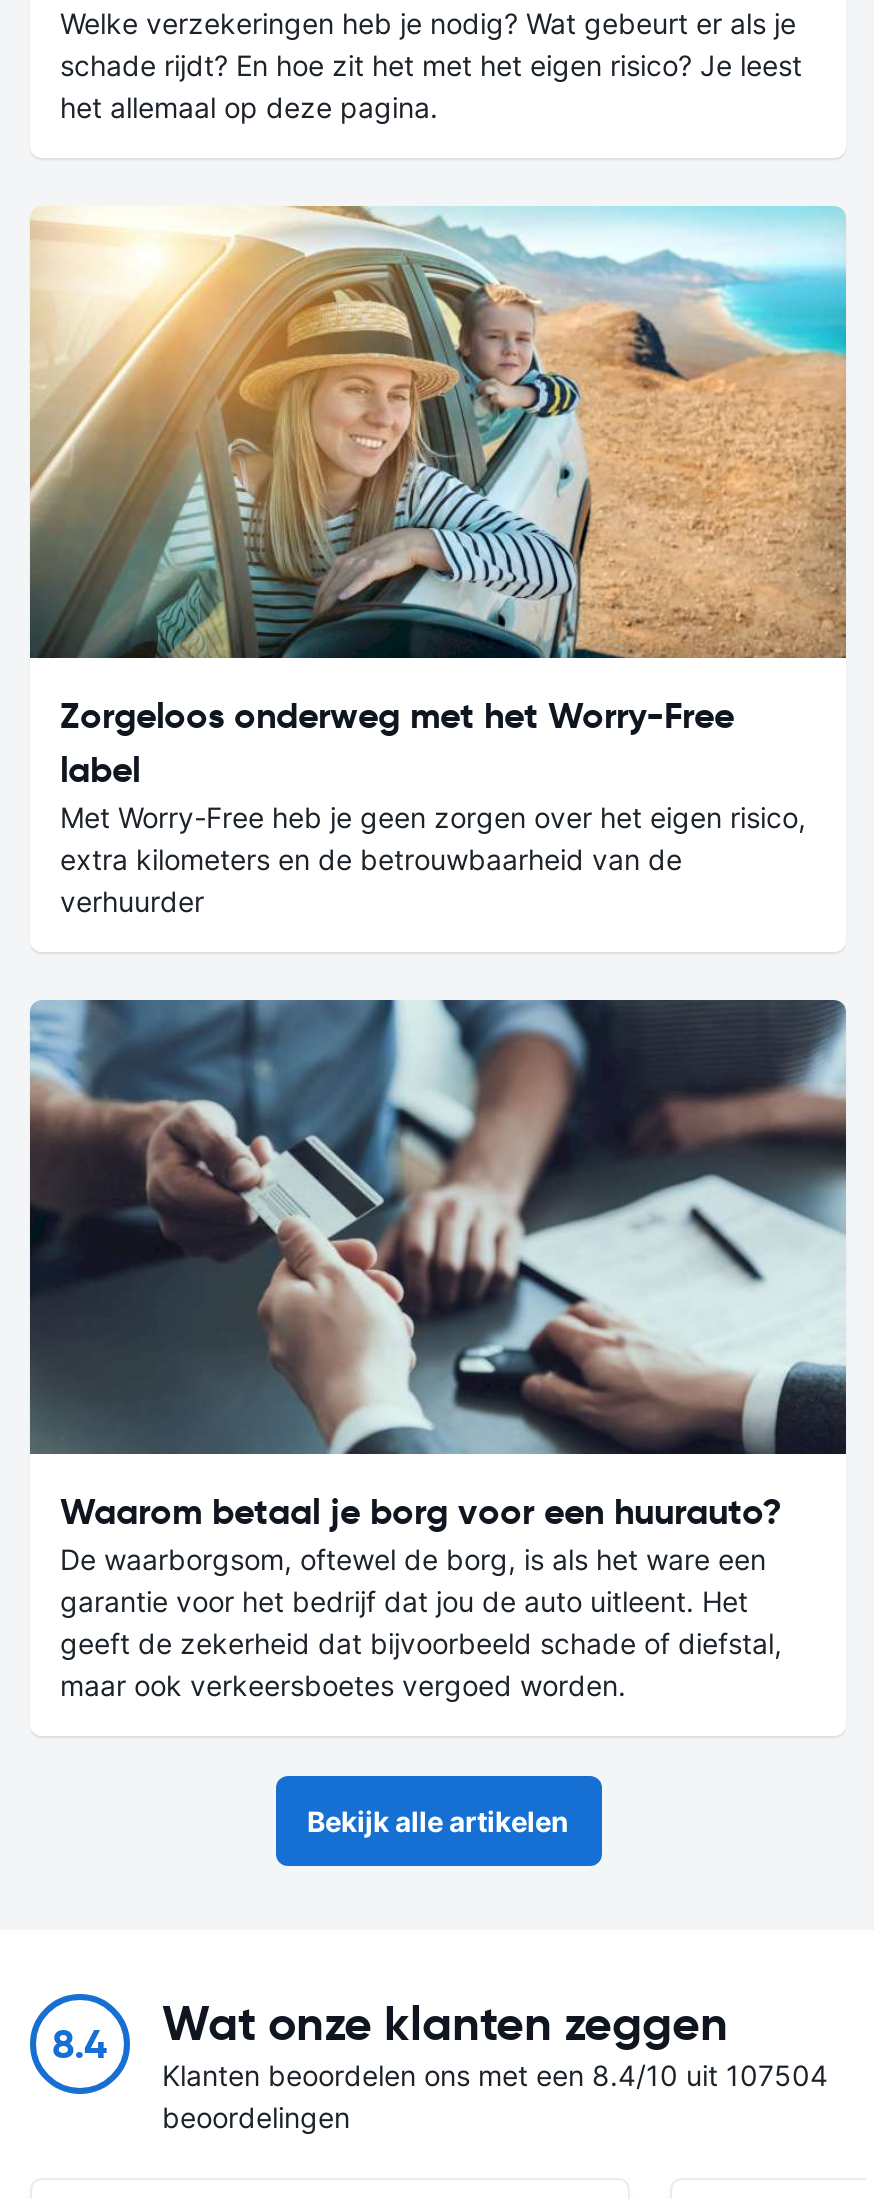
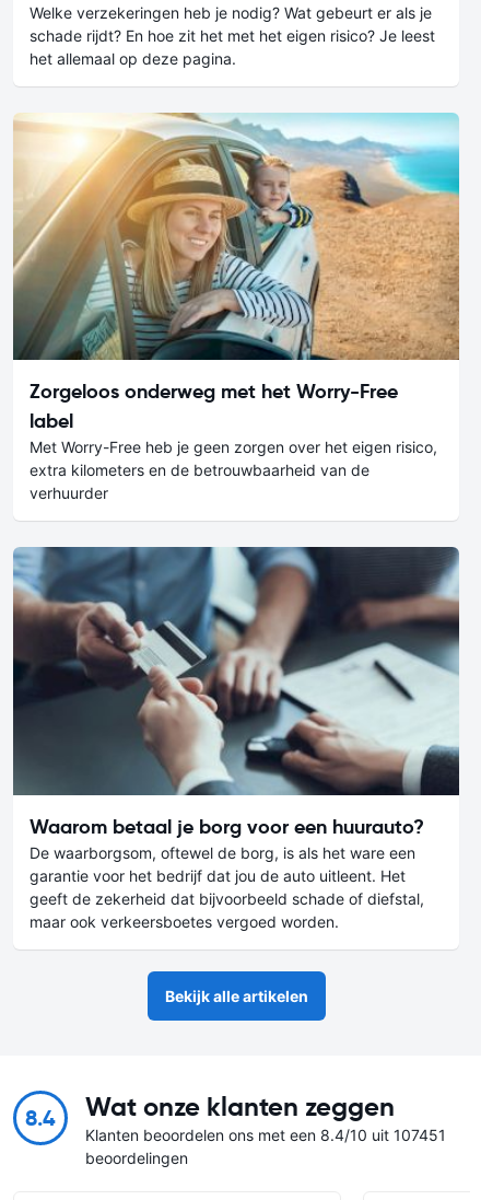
- Klanten beoordelen ons met een 8.4/10 uit 107504
+ Klanten beoordelen ons met een 8.4/10 uit 107451
